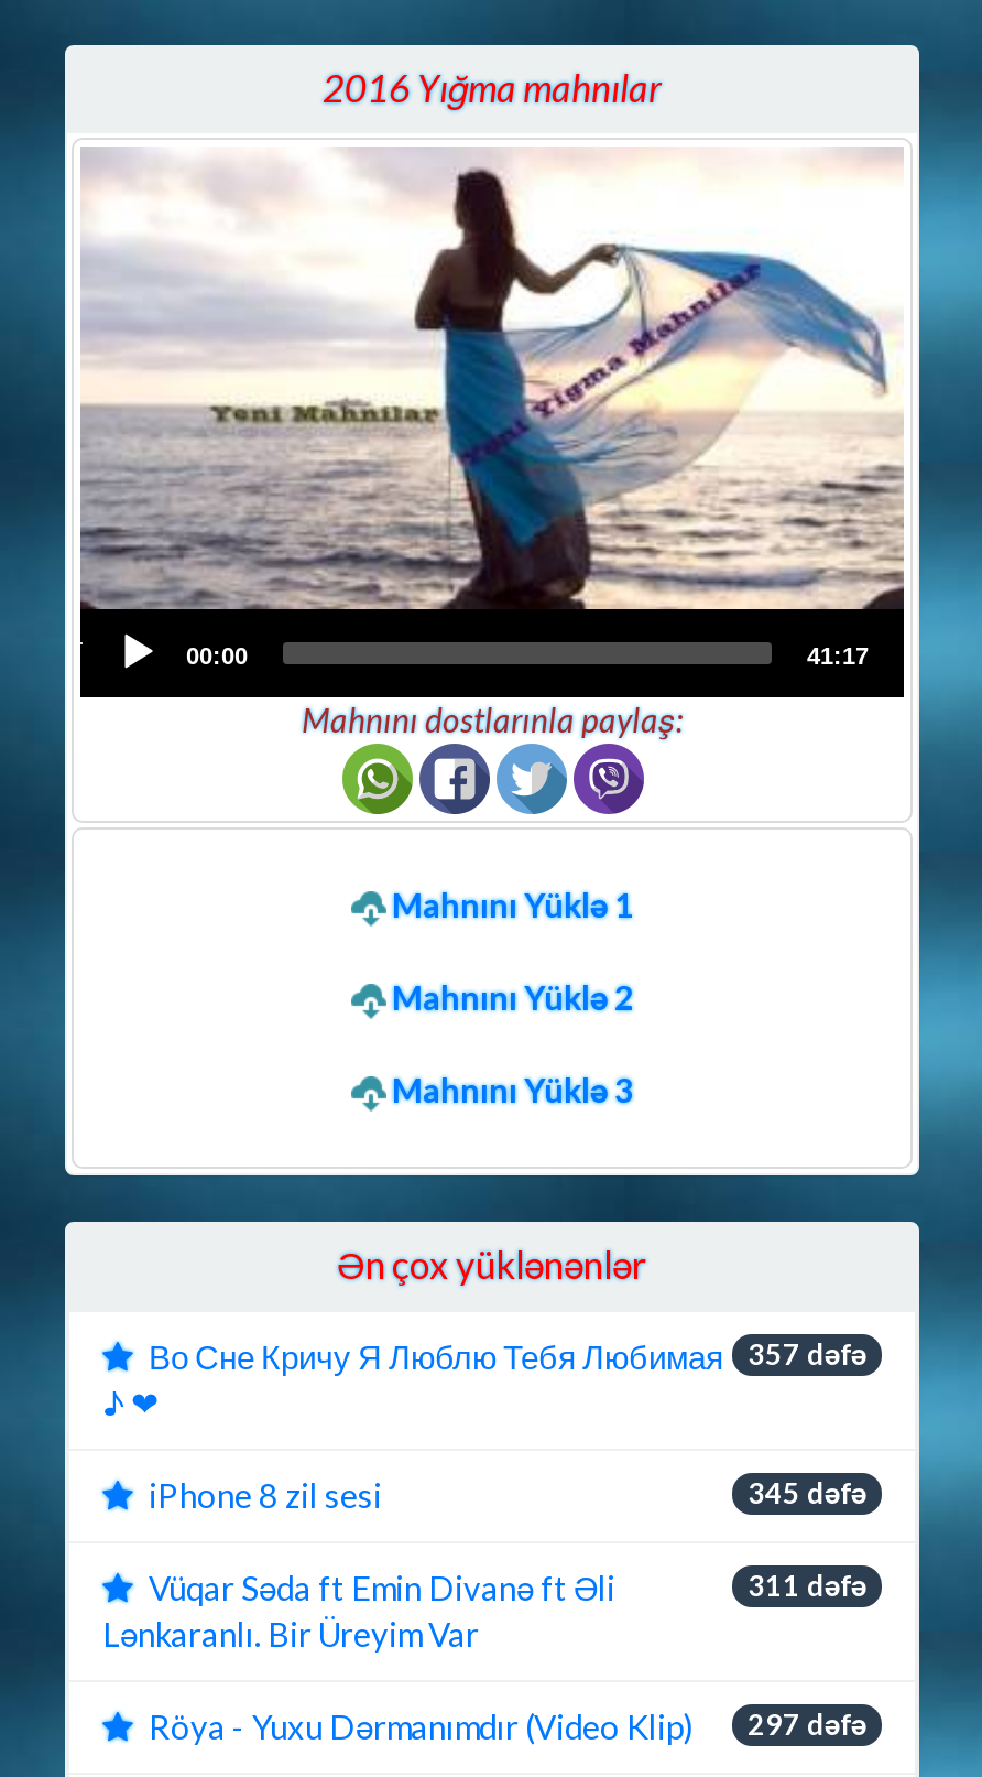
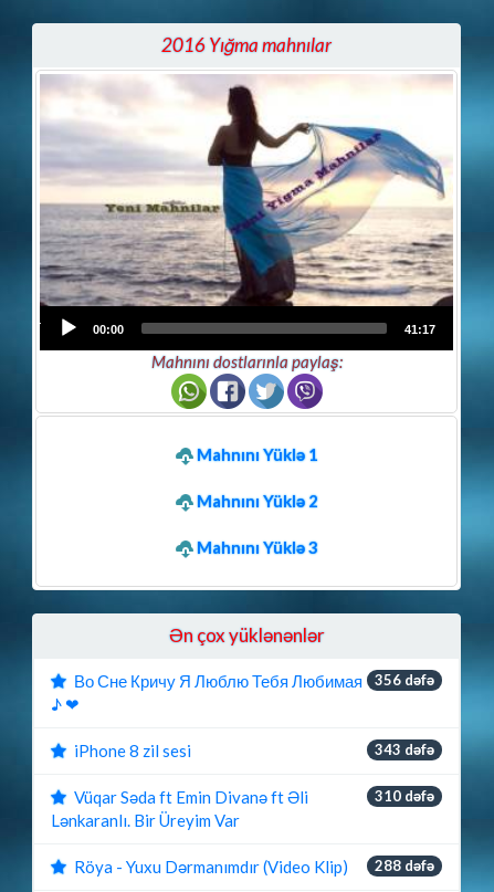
- Во Сне Кричу Я Люблю Тебя Любимая 357 dəfə
+ Во Сне Кричу Я Люблю Тебя Любимая 356 dəfə

- 345 dəfə
+ 343 dəfə

- 311 dəfə
+ 310 dəfə

- Röya - Yuxu Dərmanımdır (Video Klip) 297 dəfə
+ Röya - Yuxu Dərmanımdır (Video Klip) 288 dəfə
